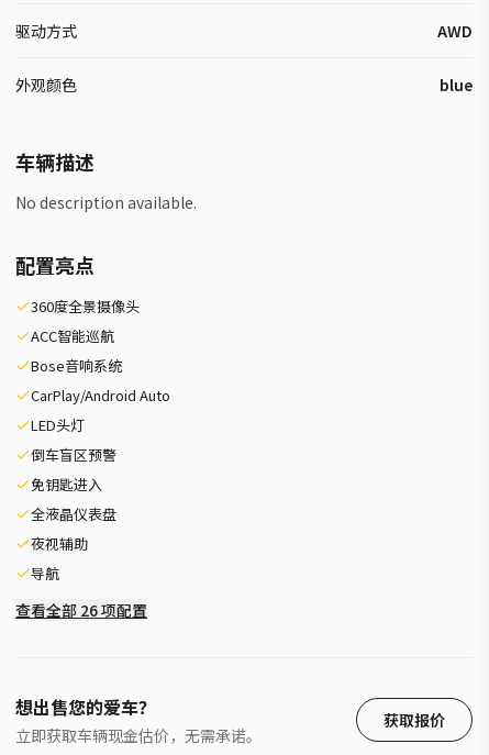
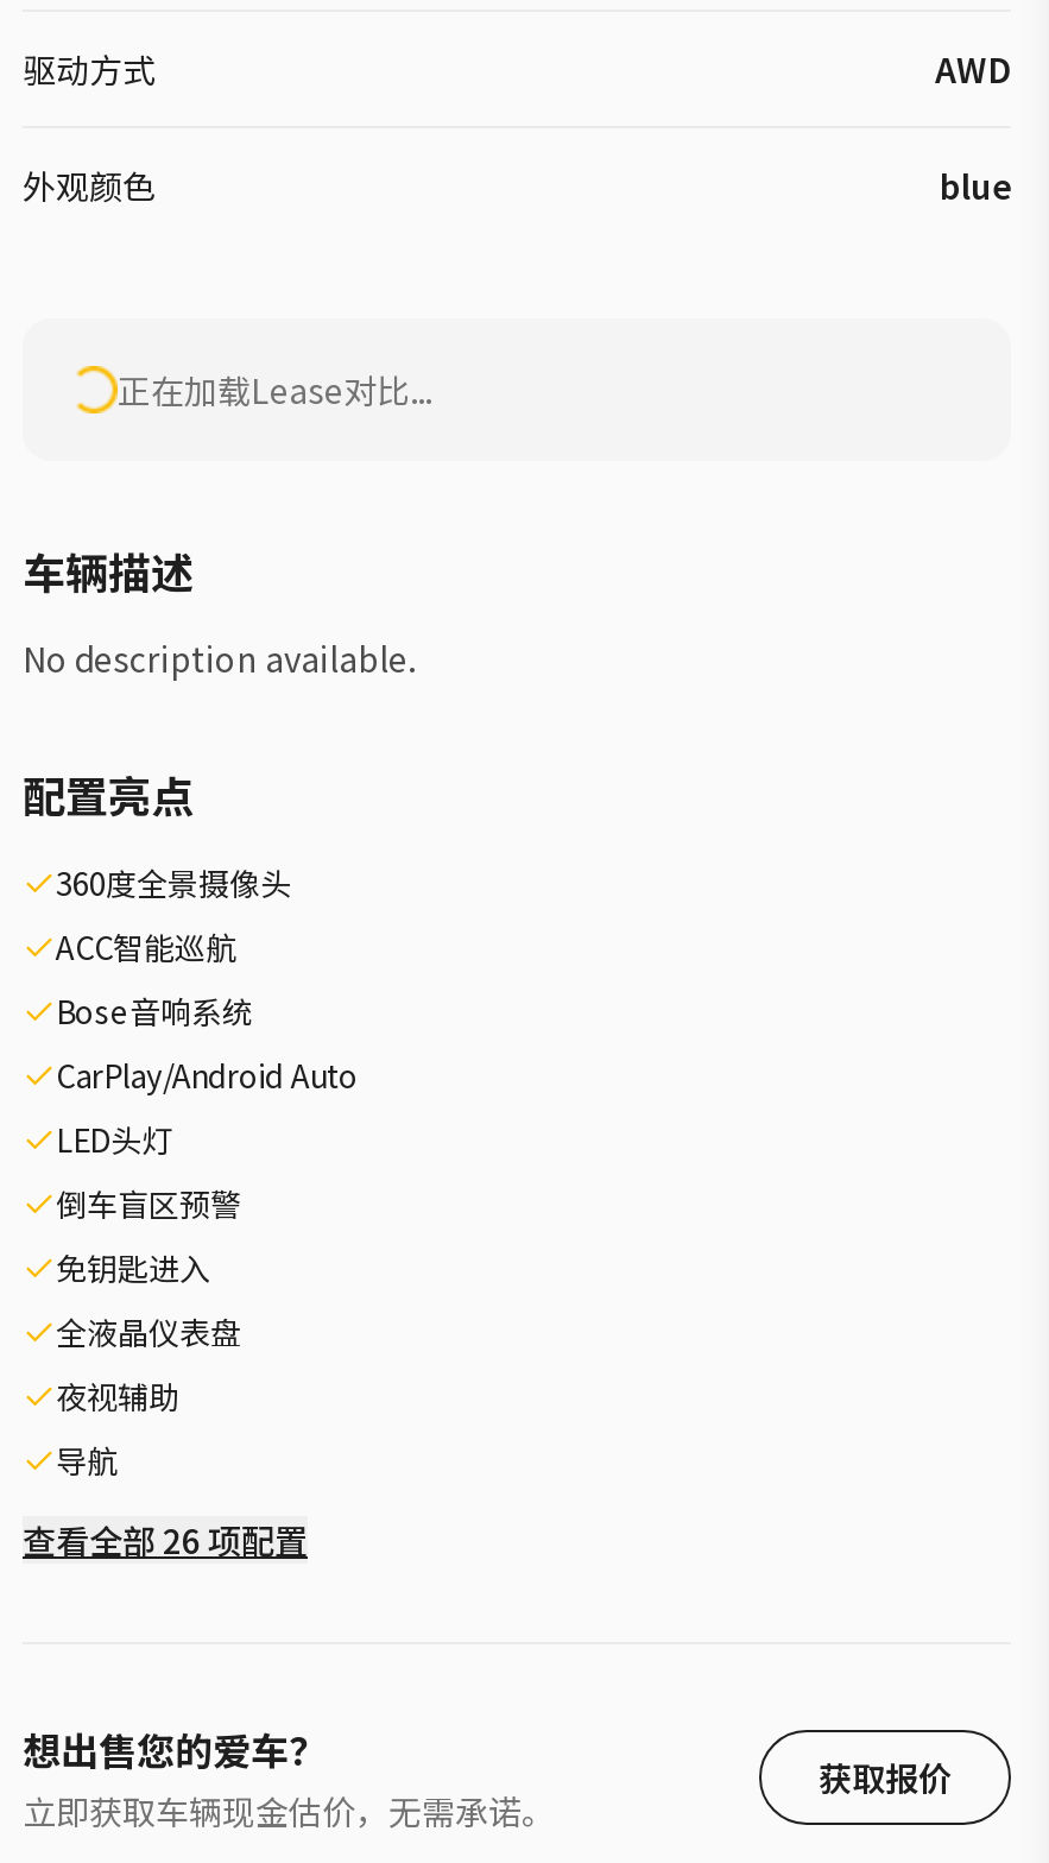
+ 正在加载Lease对比...
